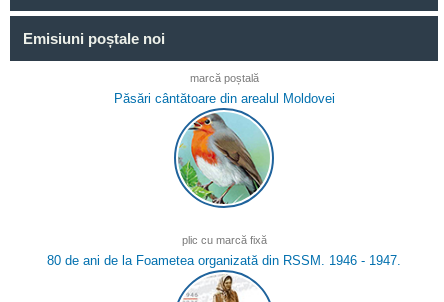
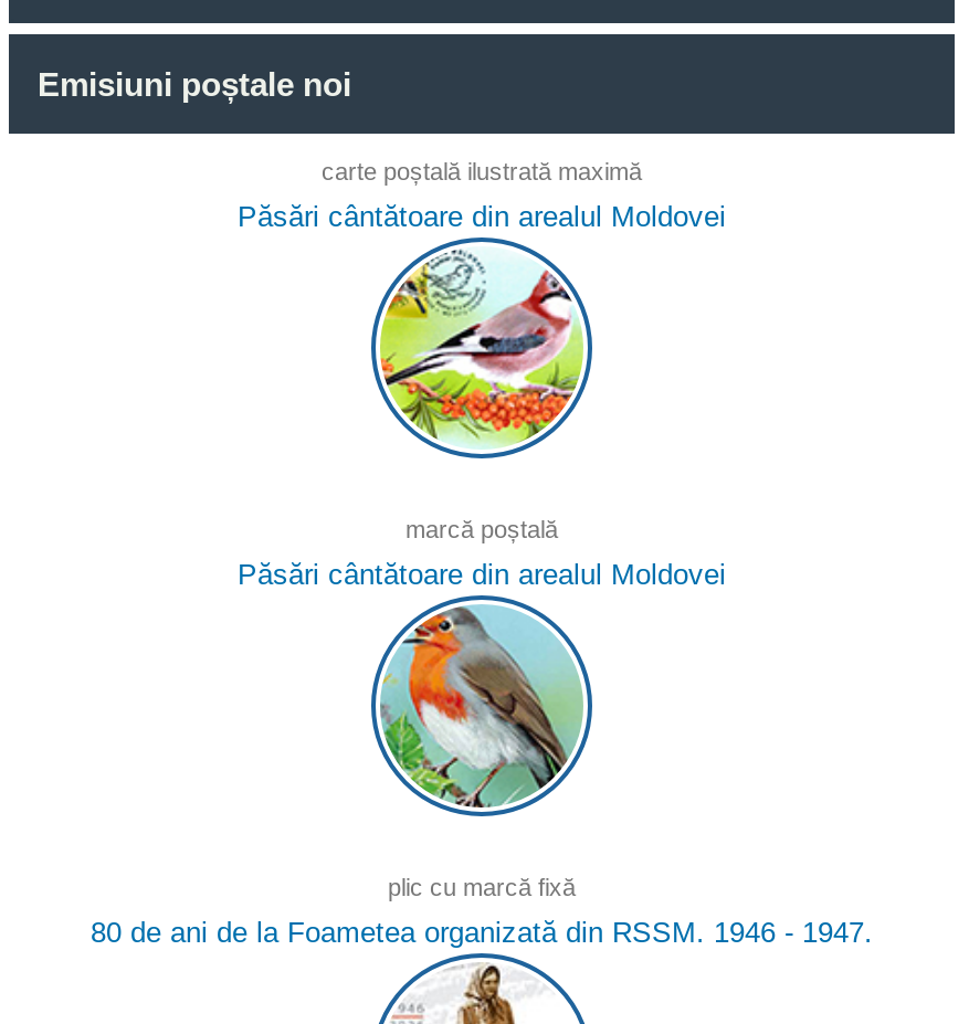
+ carte poștală ilustrată maximă
+ Păsări cântătoare din arealul Moldovei

+ [image]
